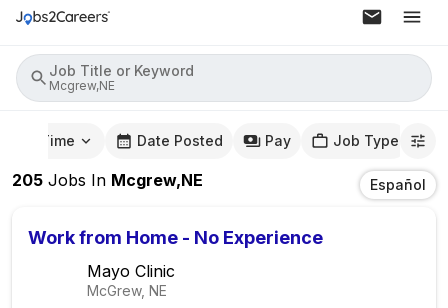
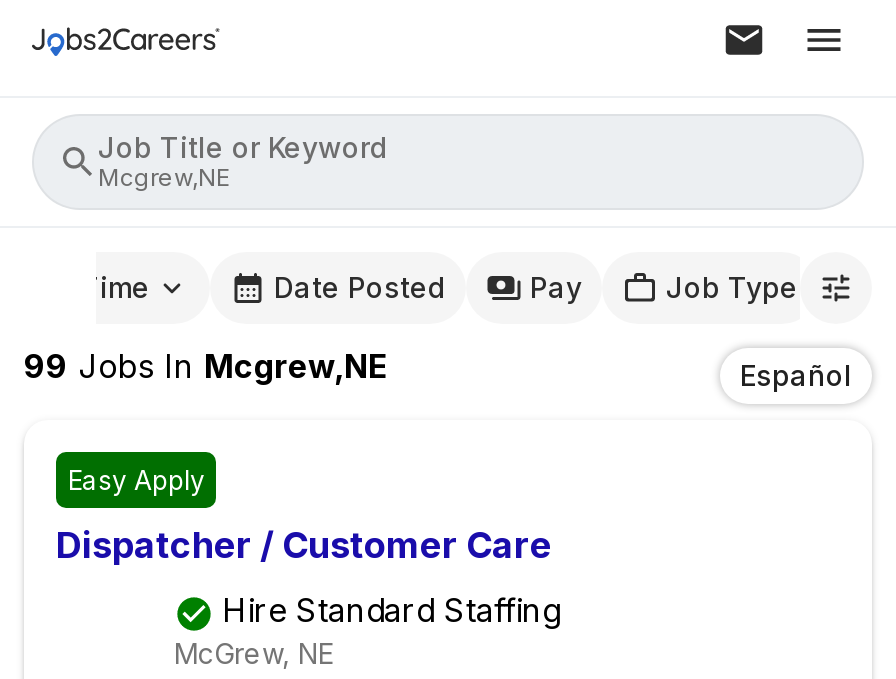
- 205 Jobs In Mcgrew,NE
+ 99 Jobs In Mcgrew,NE

- Work from Home - No Experience
- Mayo Clinic
+ Easy Apply
+ Dispatcher / Customer Care
+ Hire Standard Staffing
